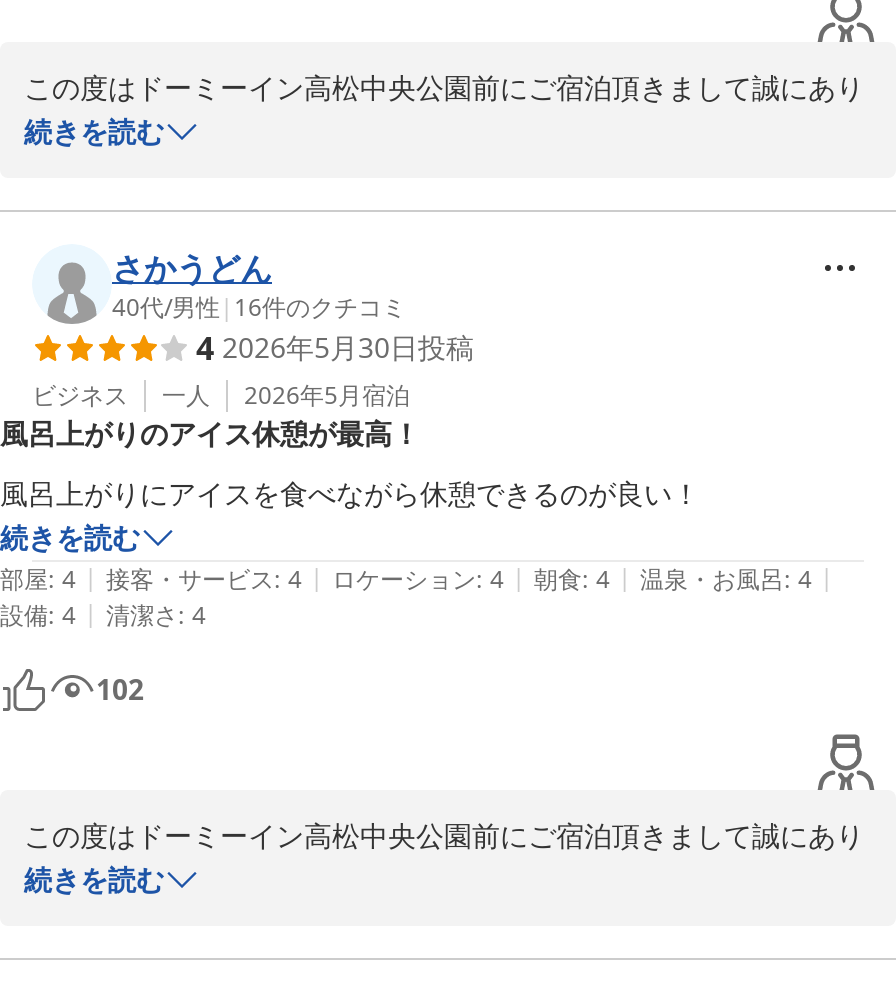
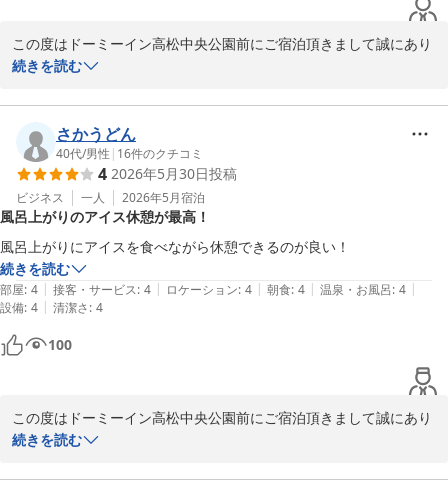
- 102
+ 100
